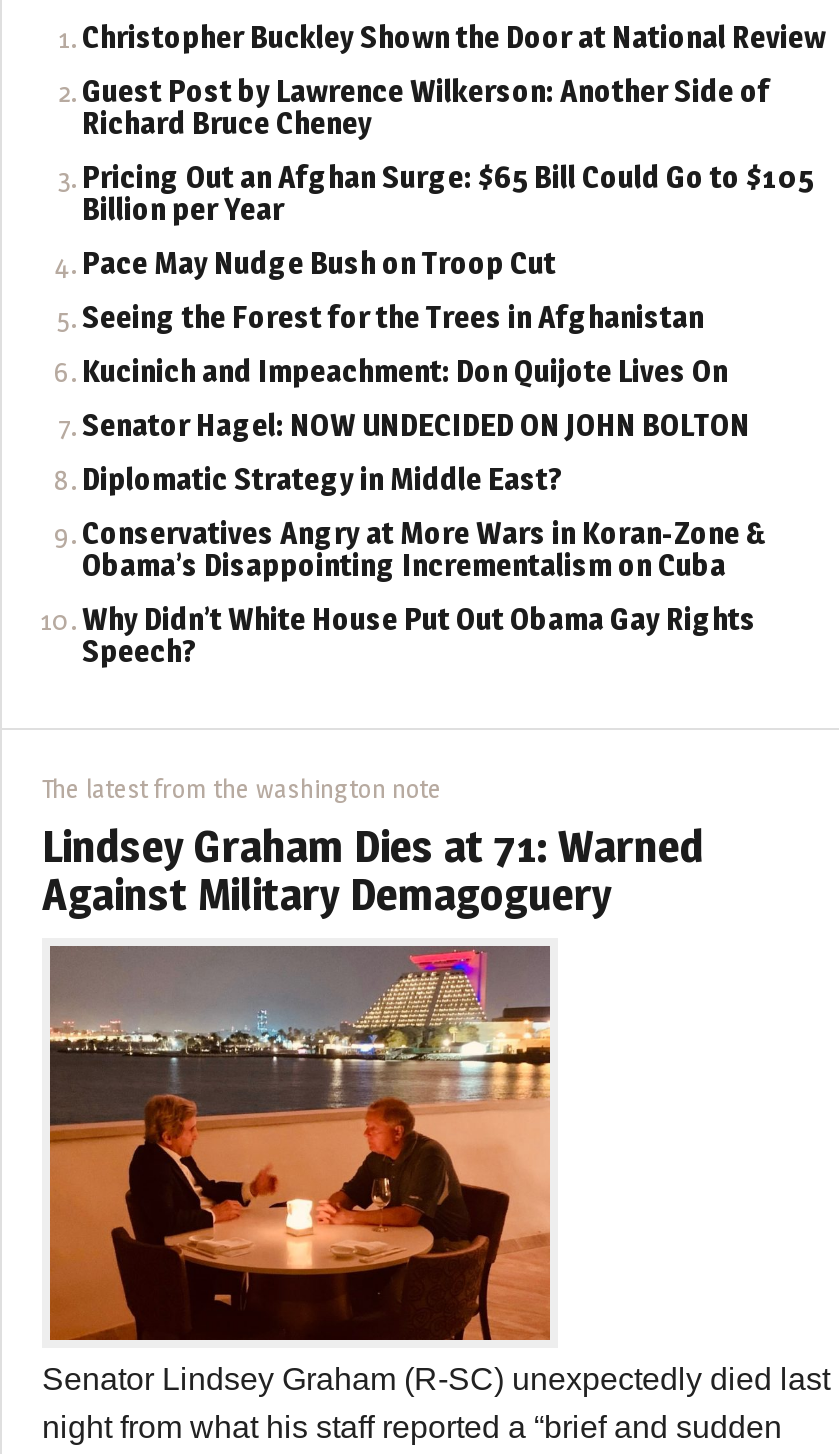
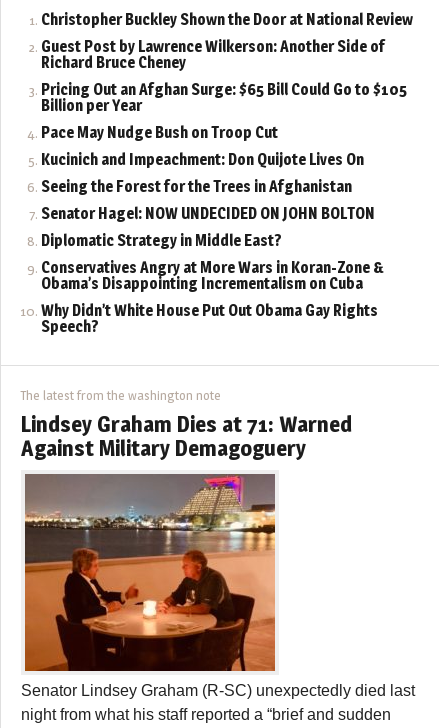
moved down: Seeing the Forest for the Trees in Afghanistan

moved up: Kucinich and Impeachment: Don Quijote Lives On
